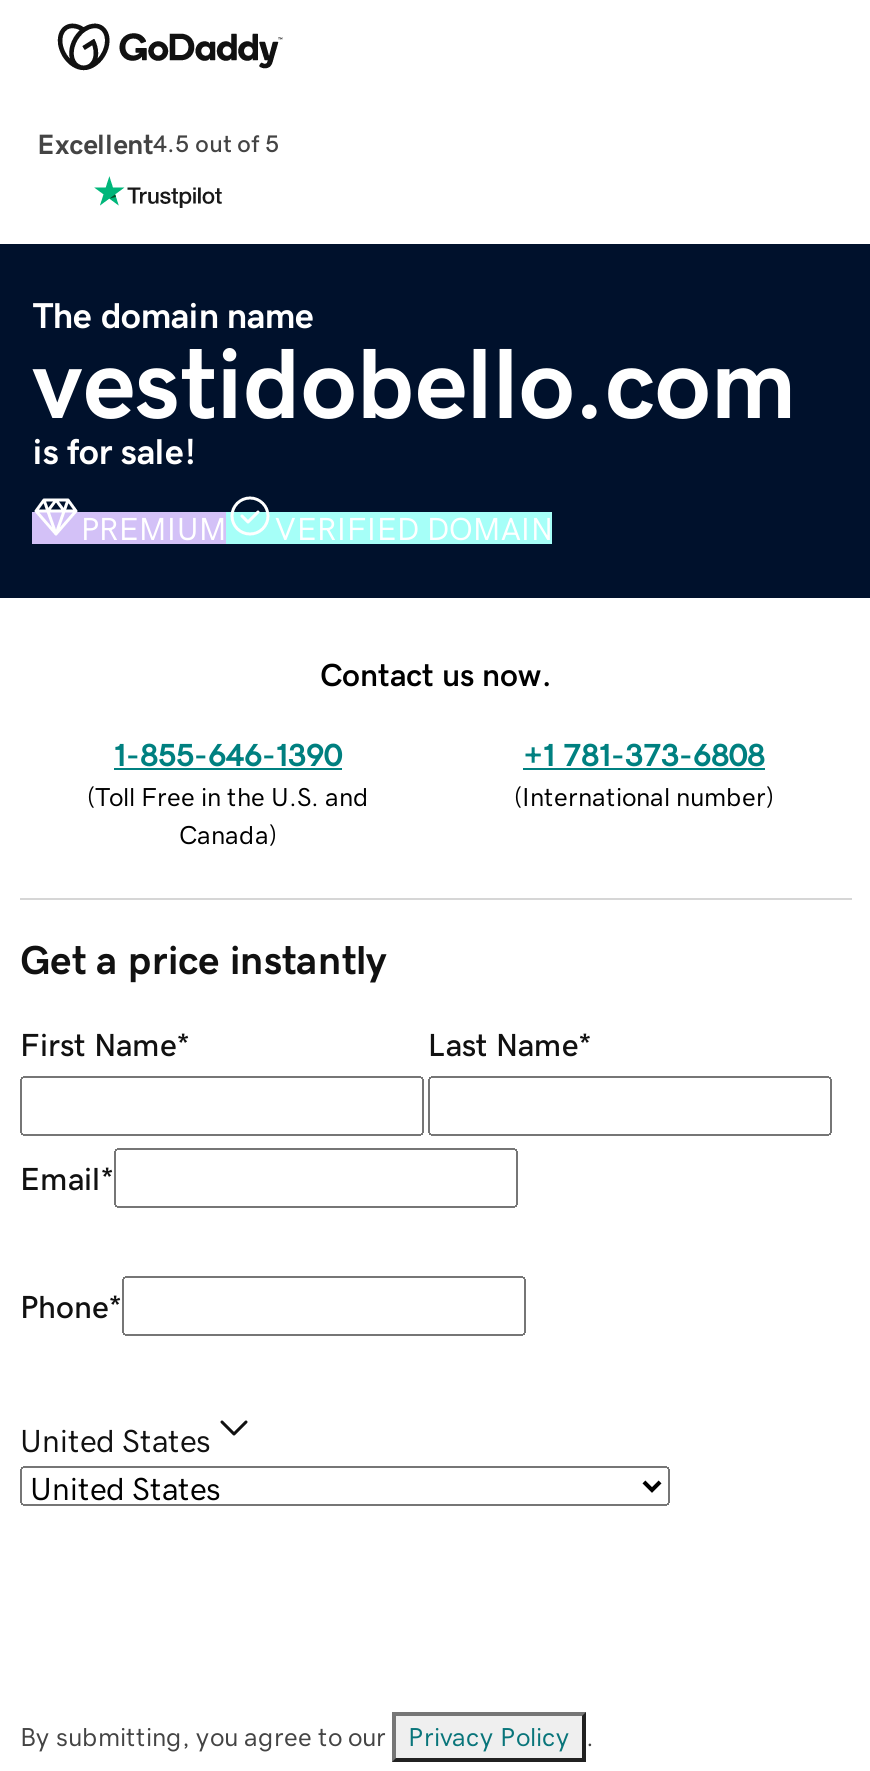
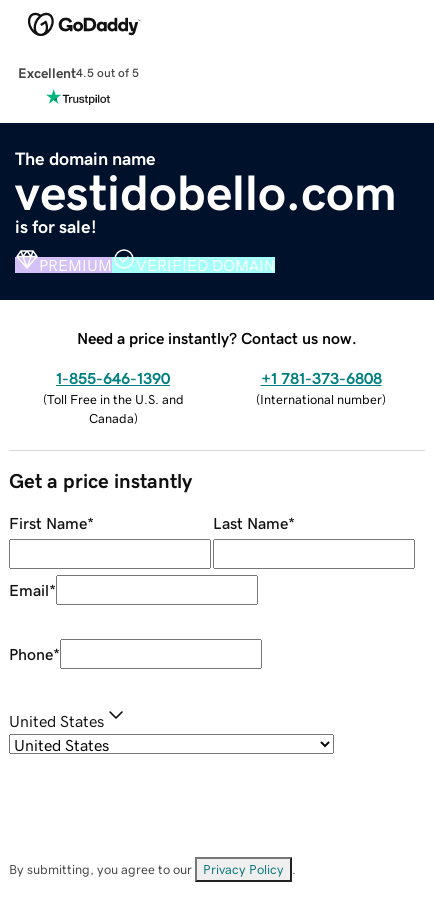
- Contact us now.
+ Need a price instantly? Contact us now.
